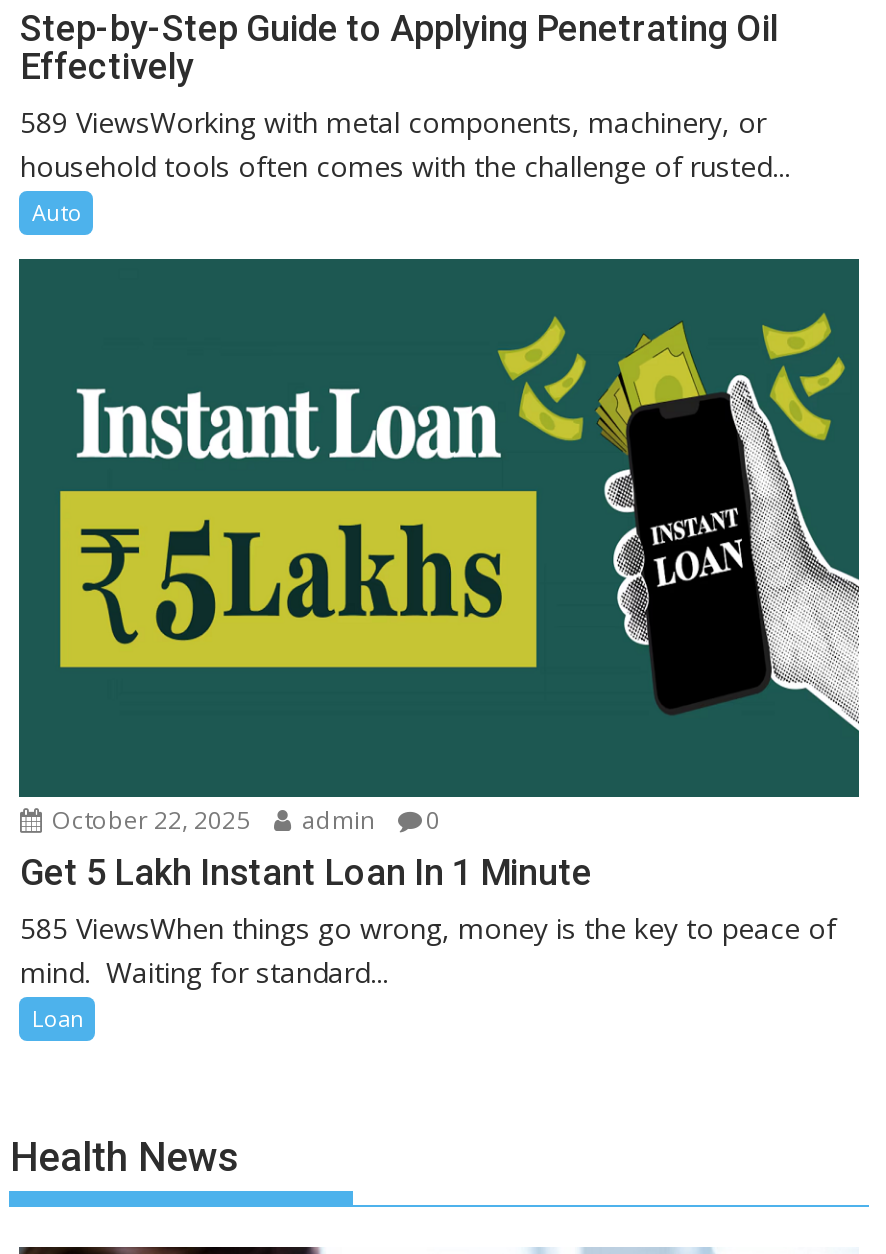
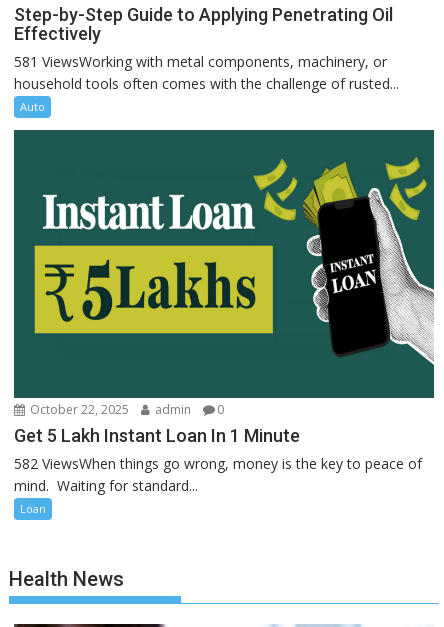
- 589 ViewsWorking with metal components, machinery, or
+ 581 ViewsWorking with metal components, machinery, or

- 585 ViewsWhen things go wrong, money is the key to peace of
+ 582 ViewsWhen things go wrong, money is the key to peace of
